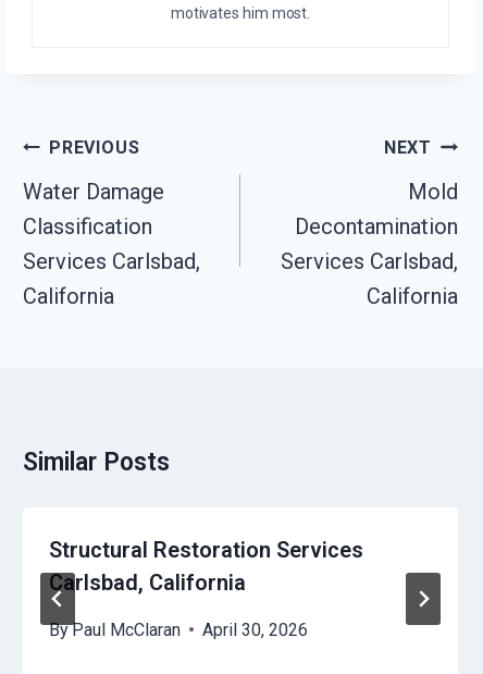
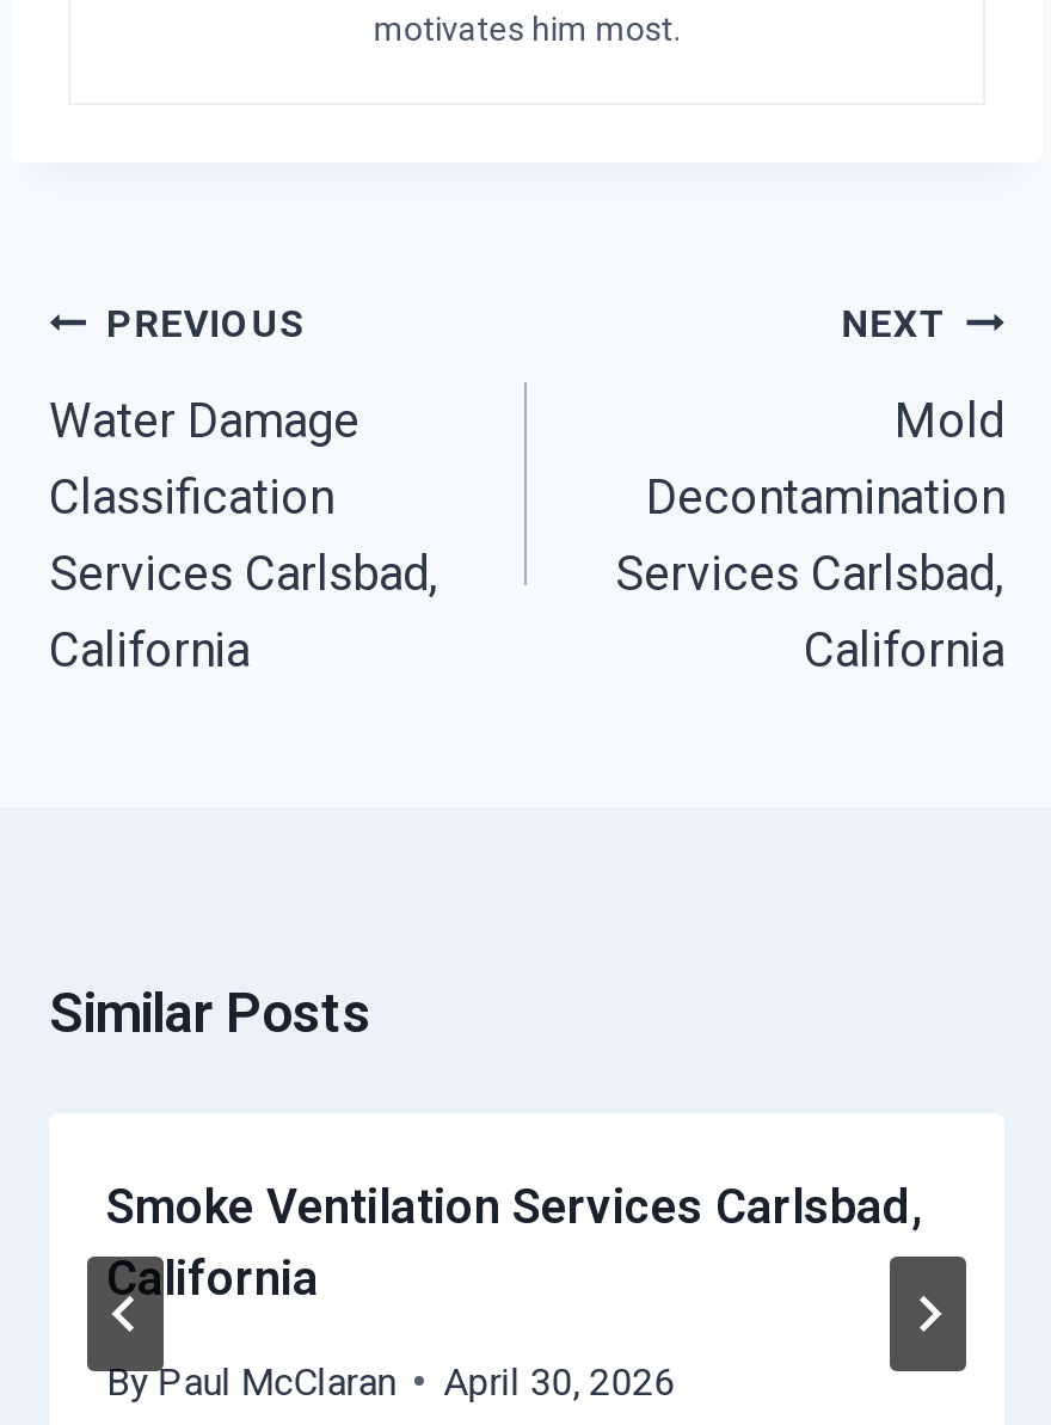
- Structural Restoration Services
- Carlsbad, California
+ Smoke Ventilation Services Carlsbad,
+ California
